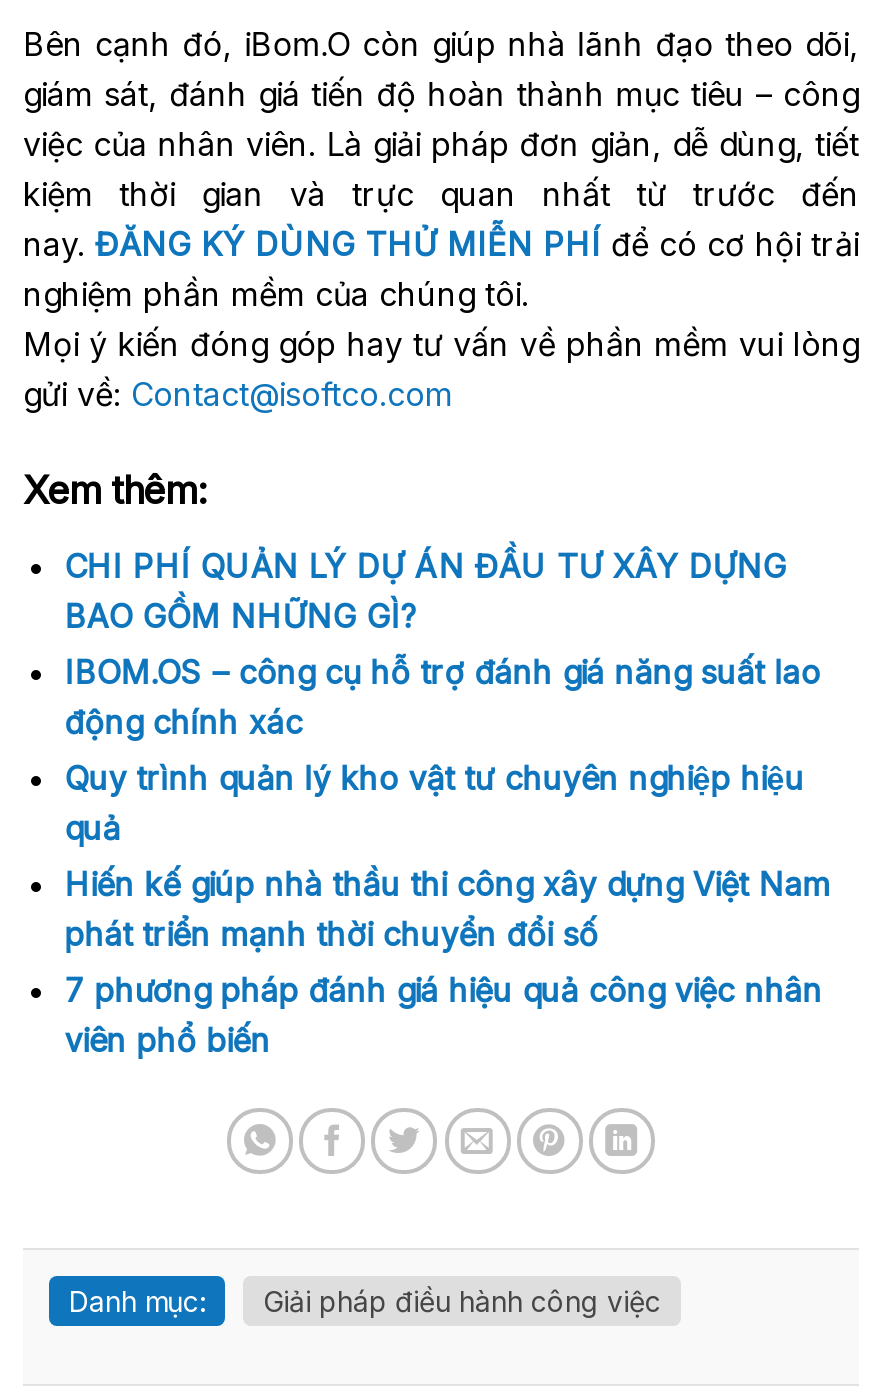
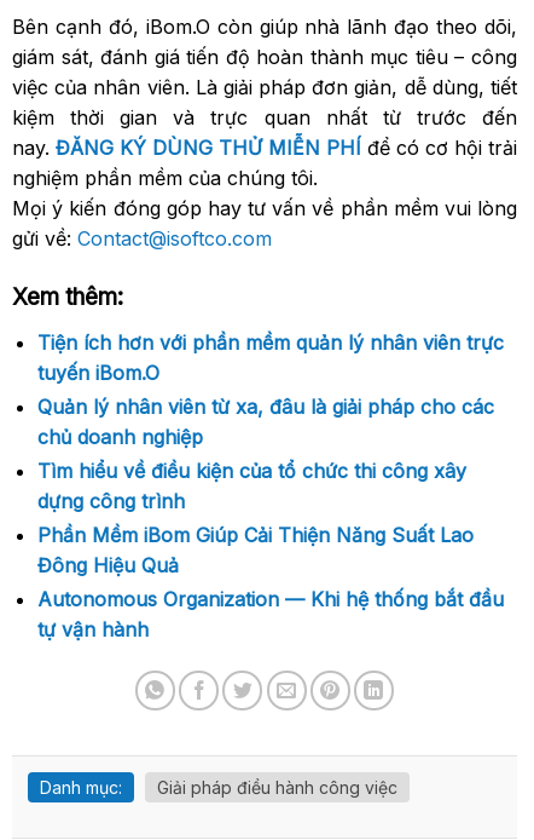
- CHI PHÍ QUẢN LÝ DỰ ÁN ĐẦU TƯ XÂY DỰNG
- BAO GỒM NHỮNG GÌ?
- IBOM.OS – công cụ hỗ trợ đánh giá năng suất lao
- động chính xác
- Quy trình quản lý kho vật tư chuyên nghiệp hiệu
- quả
- Hiến kế giúp nhà thầu thi công xây dựng Việt Nam
- phát triển mạnh thời chuyển đổi số
- 7 phương pháp đánh giá hiệu quả công việc nhân
- viên phổ biến
+ Tiện ích hơn với phần mềm quản lý nhân viên trực
+ tuyến iBom.O
+ Quản lý nhân viên từ xa, đâu là giải pháp cho các
+ chủ doanh nghiệp
+ Tìm hiểu về điều kiện của tổ chức thi công xây
+ dựng công trình
+ Phần Mềm iBom Giúp Cải Thiện Năng Suất Lao
+ Đông Hiệu Quả
+ Autonomous Organization — Khi hệ thống bắt đầu
+ tự vận hành
